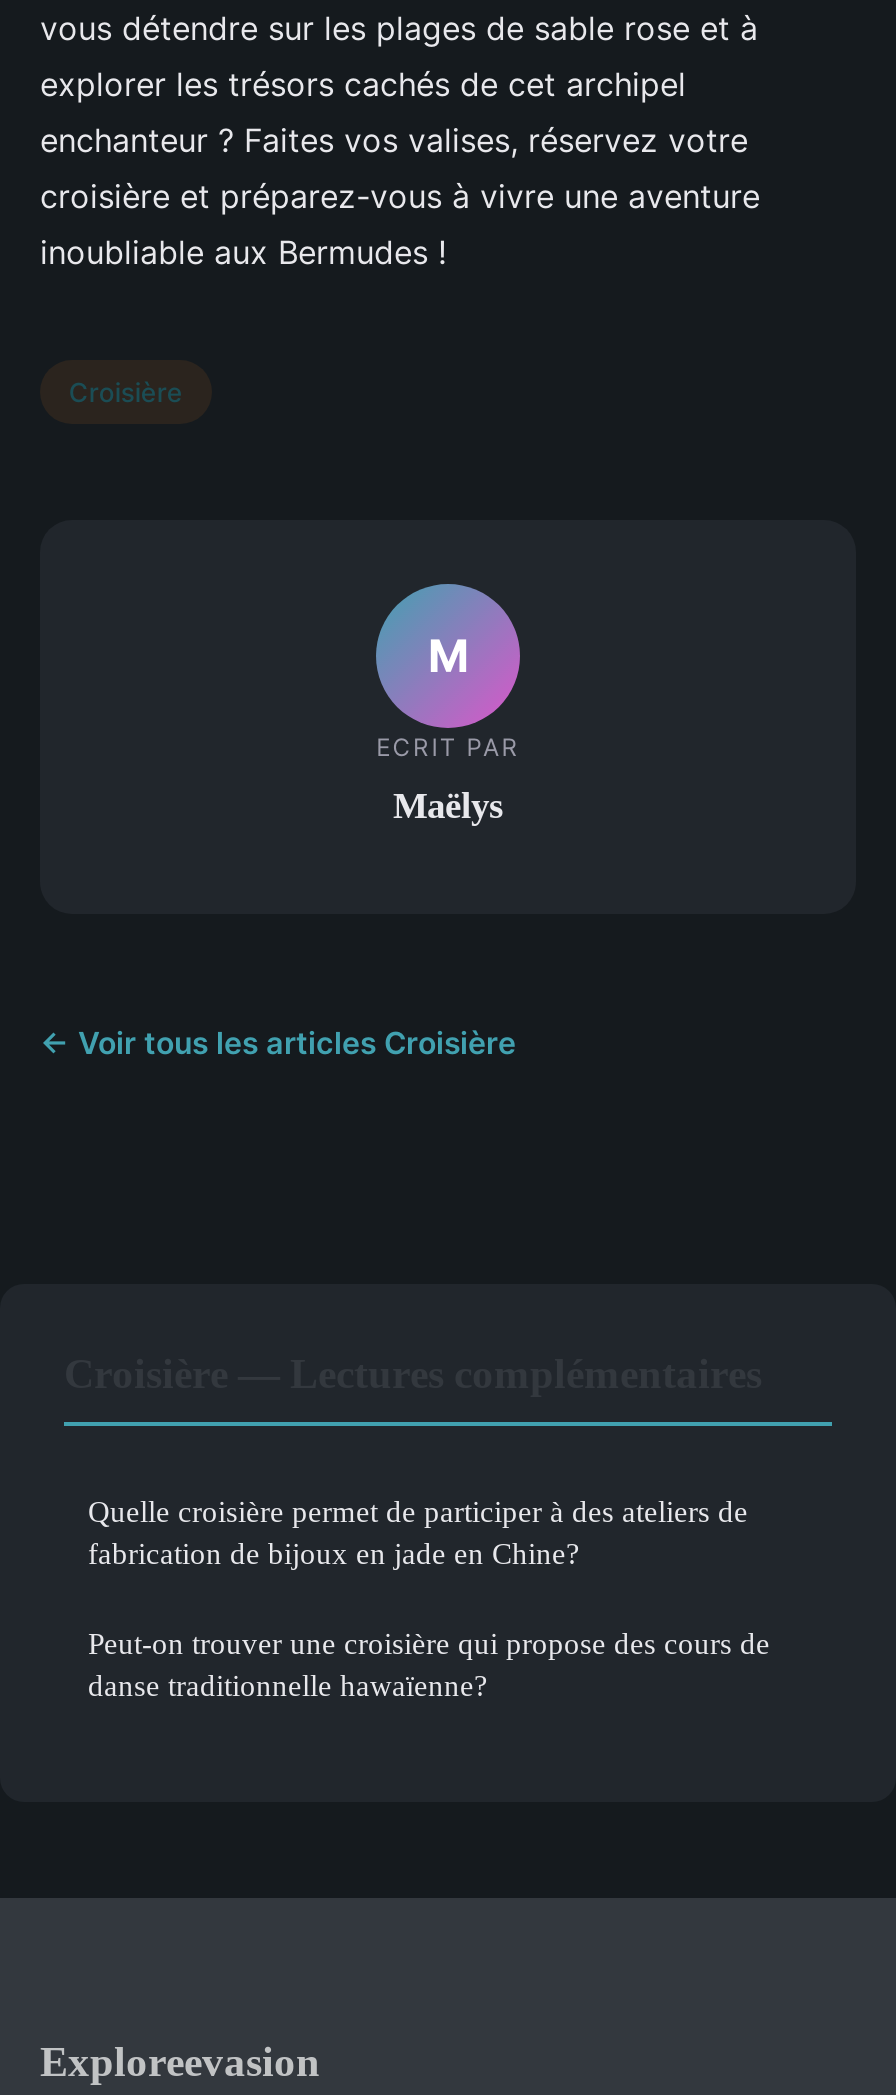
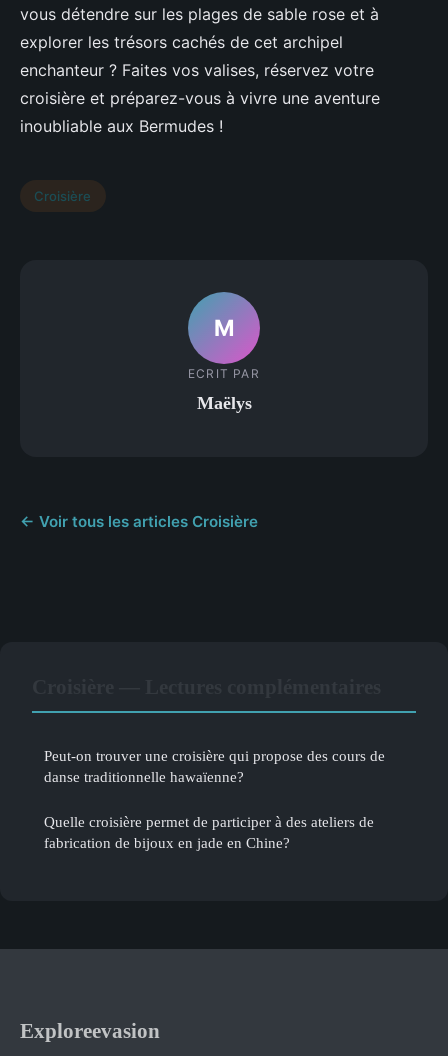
moved down: Quelle croisière permet de participer à des ateliers de | fabrication de bijoux en jade en Chine?

moved up: Peut-on trouver une croisière qui propose des cours de | danse traditionnelle hawaïenne?
